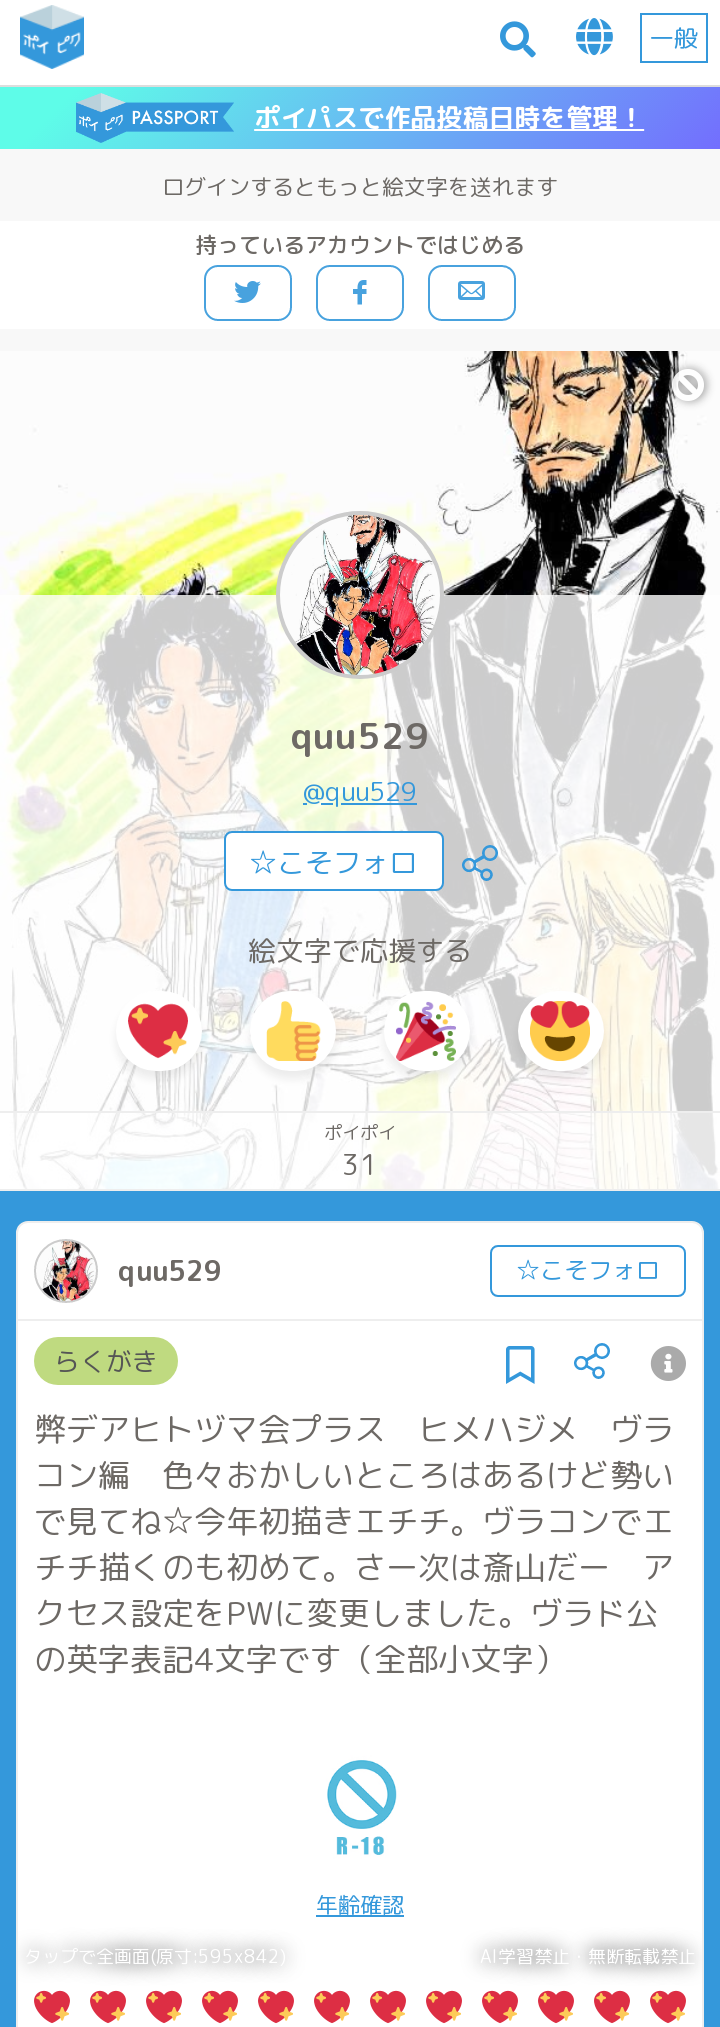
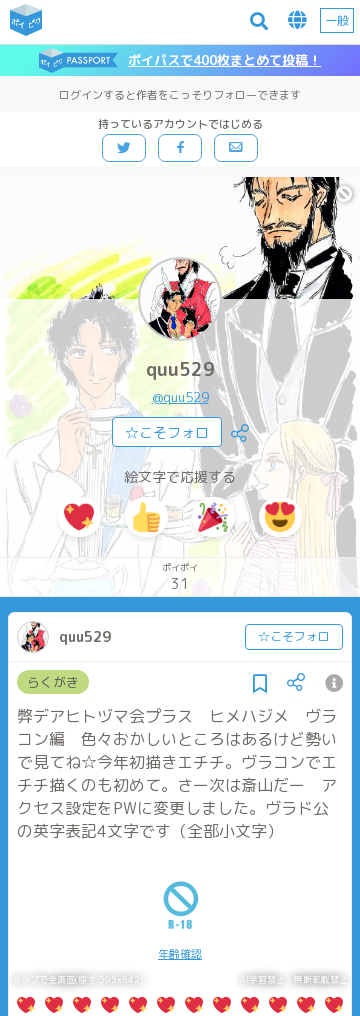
- ポイパスで作品投稿日時を管理！
+ ポイパスで400枚まとめて投稿！

- ログインするともっと絵文字を送れます
+ ログインすると作者をこっそりフォローできます
